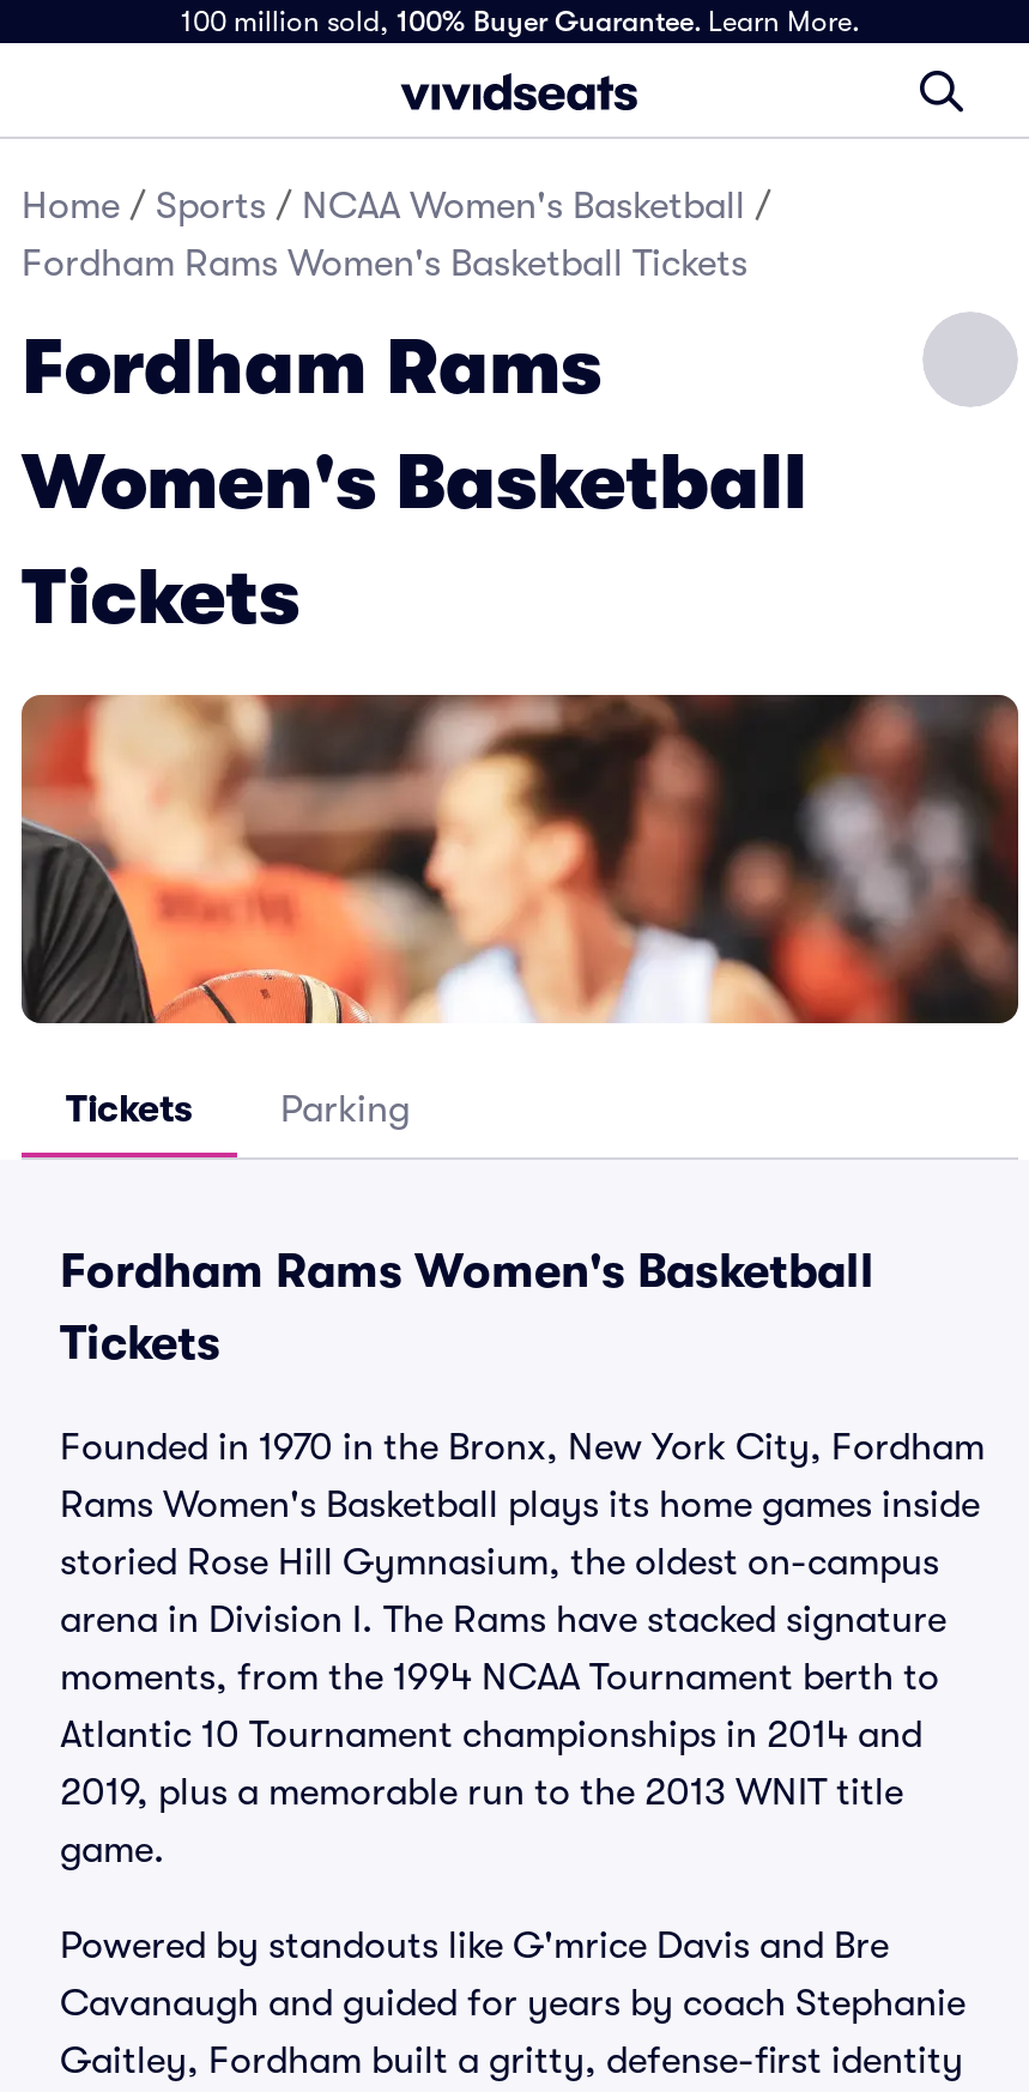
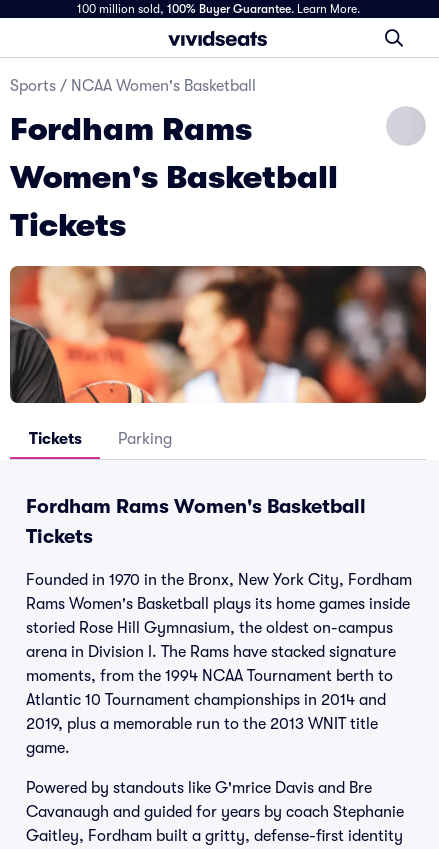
- Home / Sports / NCAA Women's Basketball /
- Fordham Rams Women's Basketball Tickets
+ Sports / NCAA Women's Basketball
